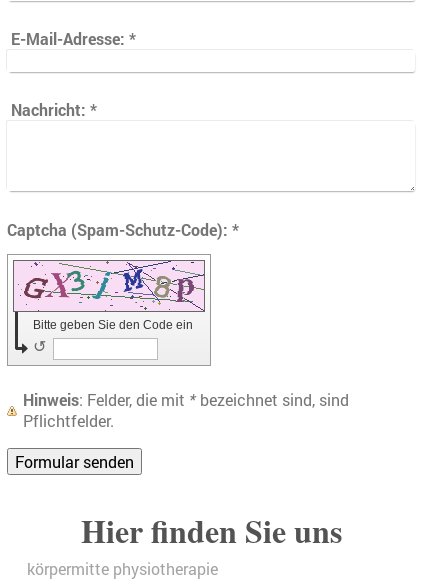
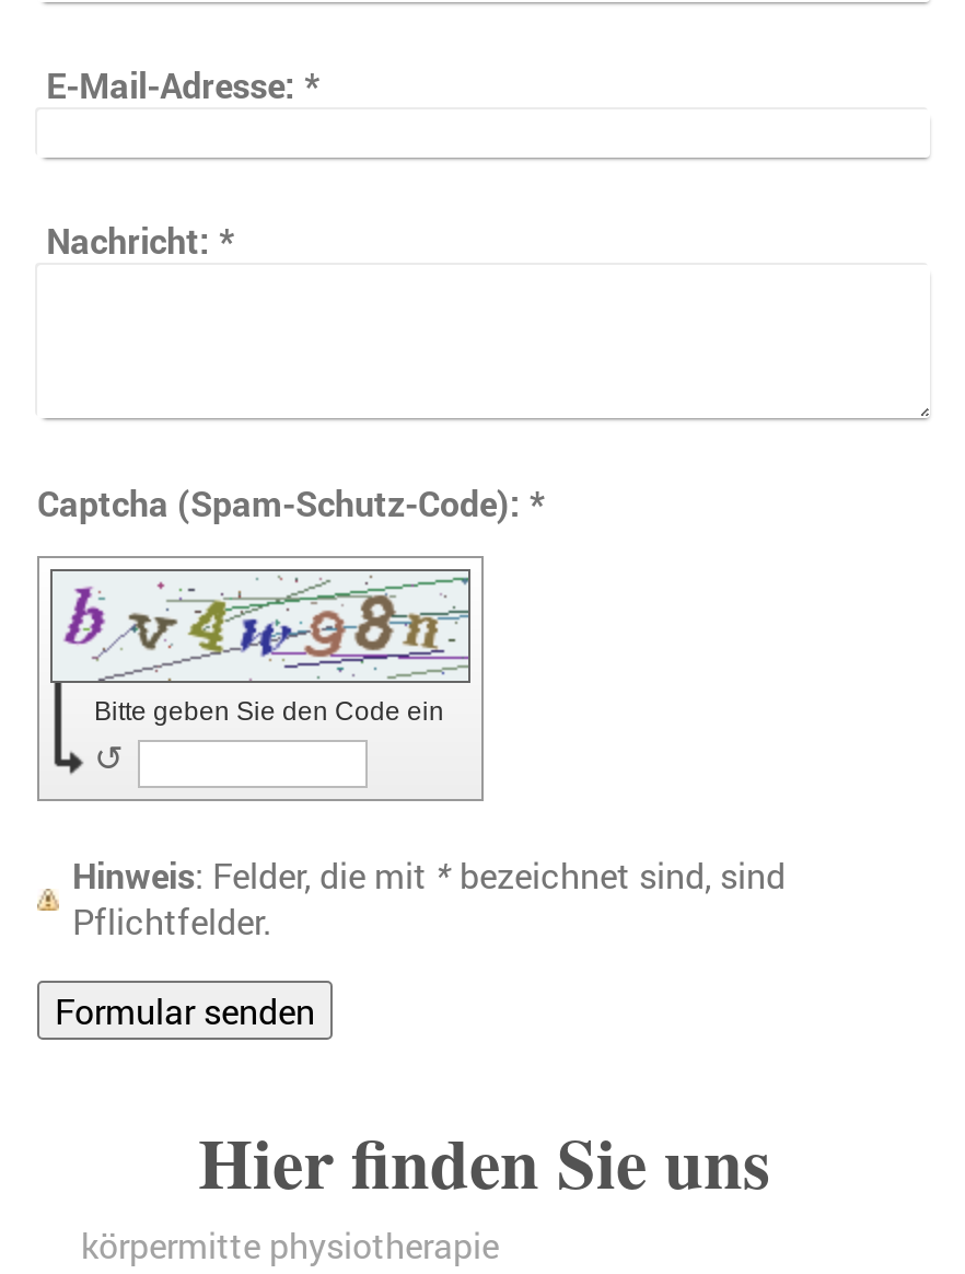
- [image]
+ [image]
